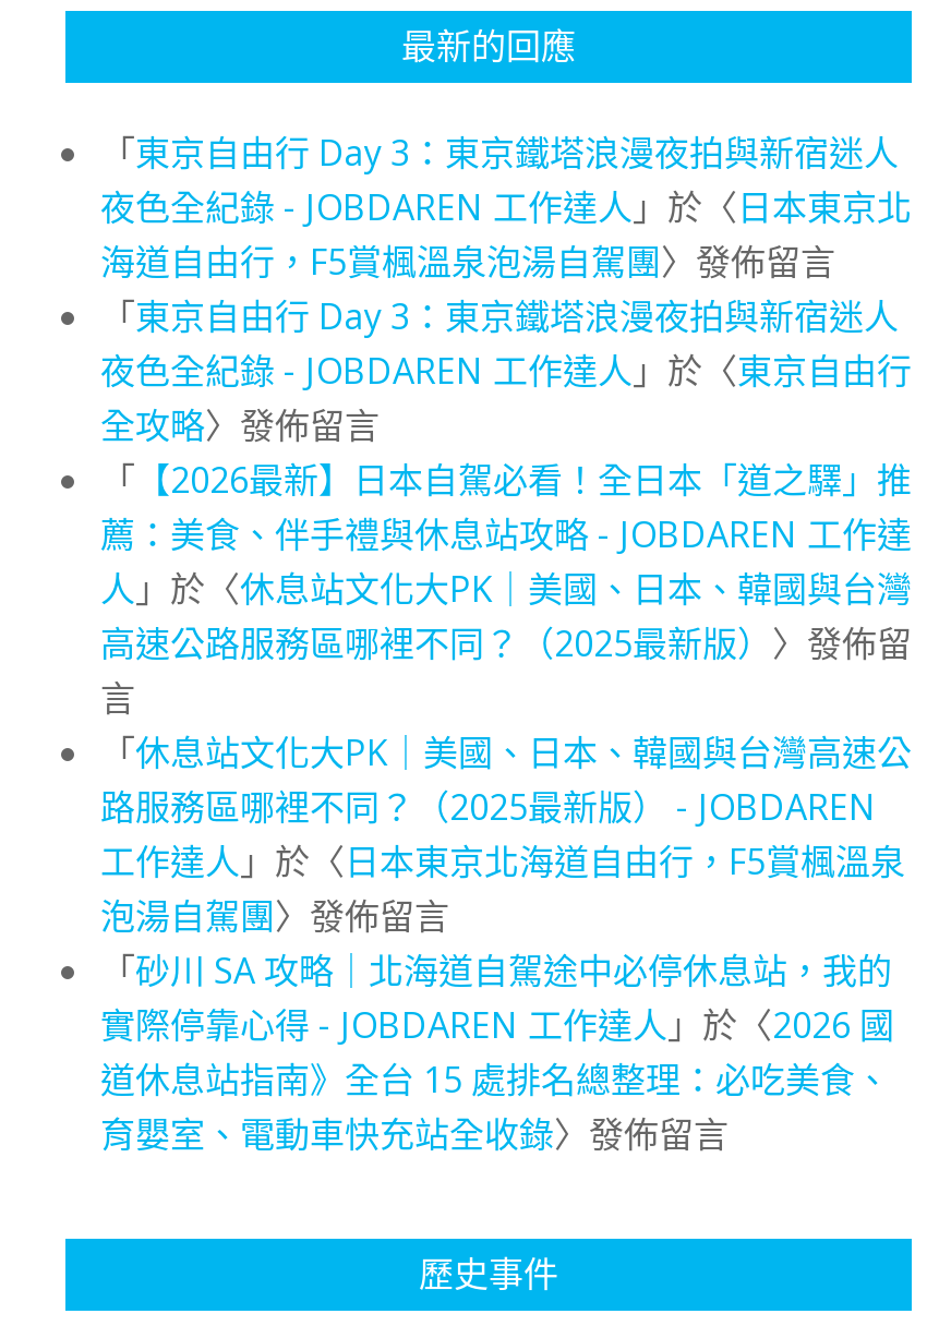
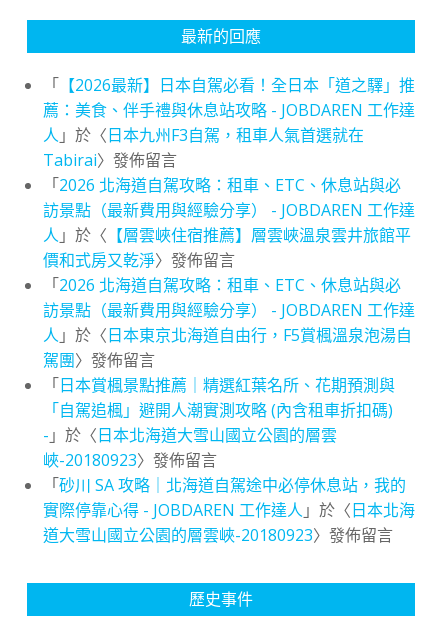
- 「東京自由行 Day 3：東京鐵塔浪漫夜拍與新宿迷人
- 夜色全紀錄 - JOBDAREN 工作達人」於〈日本東京北
- 海道自由行，F5賞楓溫泉泡湯自駕團〉發佈留言
- 「東京自由行 Day 3：東京鐵塔浪漫夜拍與新宿迷人
- 夜色全紀錄 - JOBDAREN 工作達人」於〈東京自由行
- 全攻略〉發佈留言

moved up: 「【2026最新】日本自駕必看！全日本「道之驛」推 | 薦：美食、伴手禮與休息站攻略 - JOBDAREN 工作達

- 人」於〈休息站文化大PK｜美國、日本、韓國與台灣
- 高速公路服務區哪裡不同？（2025最新版）〉發佈留
- 言
- 「休息站文化大PK｜美國、日本、韓國與台灣高速公
- 路服務區哪裡不同？（2025最新版） - JOBDAREN
- 工作達人」於〈日本東京北海道自由行，F5賞楓溫泉
- 泡湯自駕團〉發佈留言
+ 人」於〈日本九州F3自駕，租車人氣首選就在
+ Tabirai〉發佈留言
+ 「2026 北海道自駕攻略：租車、ETC、休息站與必
+ 訪景點（最新費用與經驗分享） - JOBDAREN 工作達
+ 人」於〈【層雲峽住宿推薦】層雲峽溫泉雲井旅館平
+ 價和式房又乾淨〉發佈留言
+ 「2026 北海道自駕攻略：租車、ETC、休息站與必
+ 訪景點（最新費用與經驗分享） - JOBDAREN 工作達
+ 人」於〈日本東京北海道自由行，F5賞楓溫泉泡湯自
+ 駕團〉發佈留言
+ 「日本賞楓景點推薦｜精選紅葉名所、花期預測與
+ 「自駕追楓」避開人潮實測攻略 (內含租車折扣碼)
+ -」於〈日本北海道大雪山國立公園的層雲
+ 峽-20180923〉發佈留言

moved down: 「砂川 SA 攻略｜北海道自駕途中必停休息站，我的

- 實際停靠心得 - JOBDAREN 工作達人」於〈2026 國
- 道休息站指南》全台 15 處排名總整理：必吃美食、
- 育嬰室、電動車快充站全收錄〉發佈留言
+ 實際停靠心得 - JOBDAREN 工作達人」於〈日本北海
+ 道大雪山國立公園的層雲峽-20180923〉發佈留言
